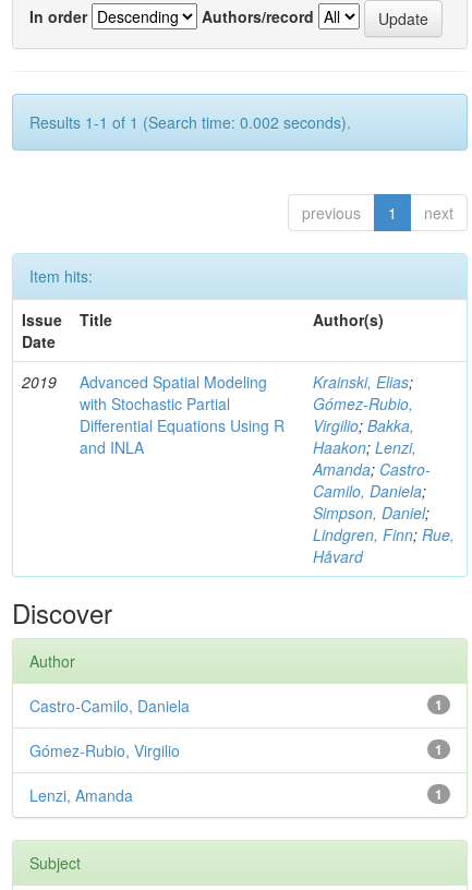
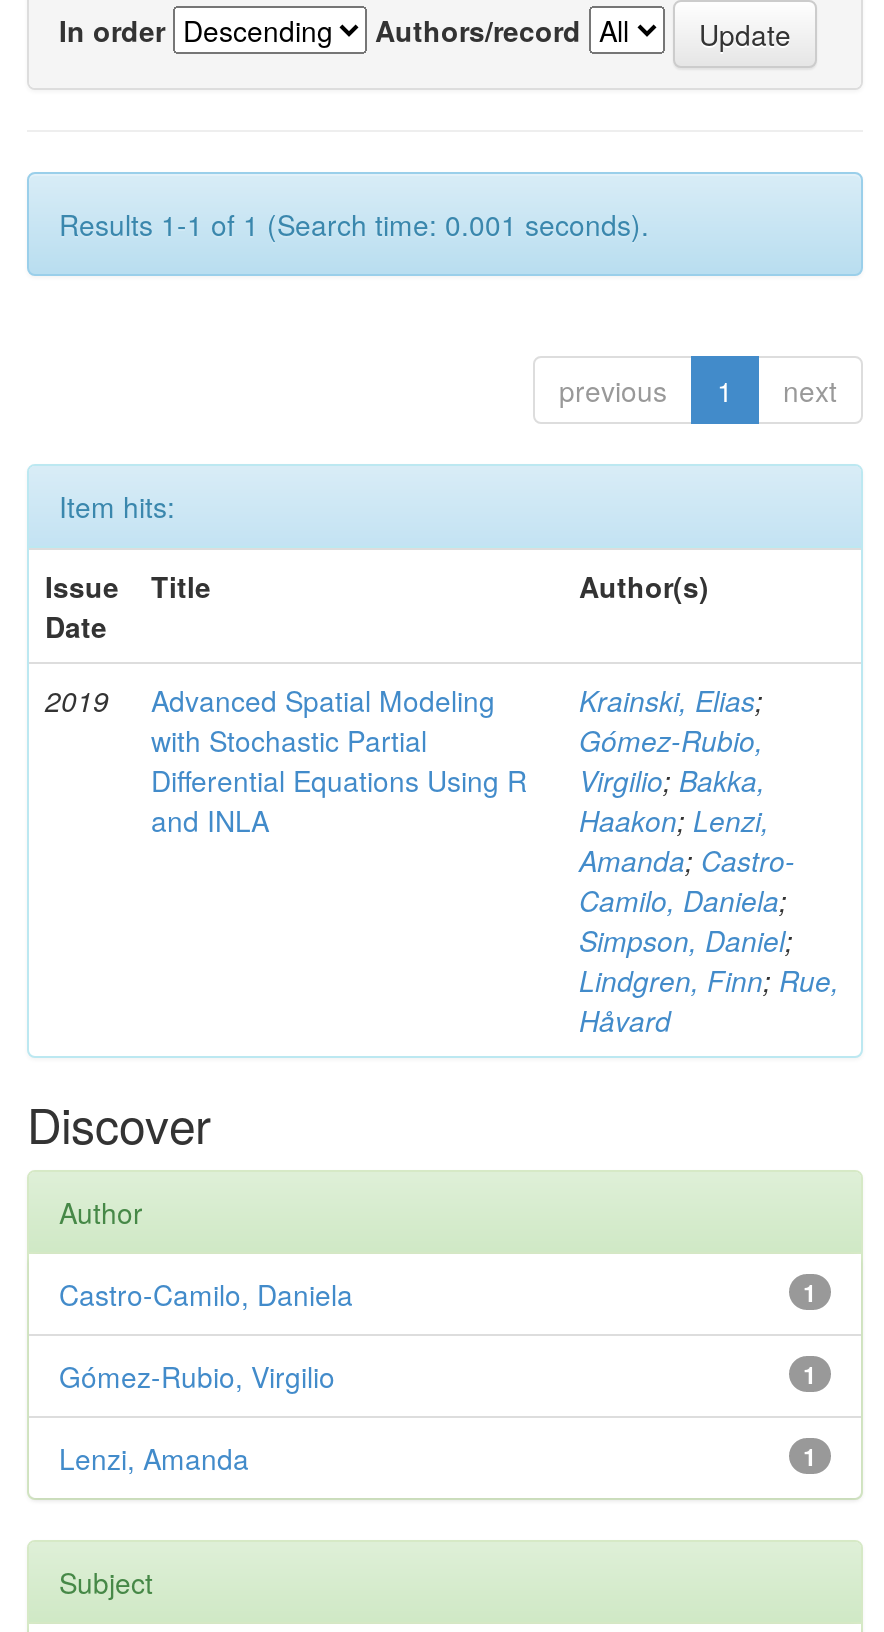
- Results 1-1 of 1 (Search time: 0.002 seconds).
+ Results 1-1 of 1 (Search time: 0.001 seconds).
